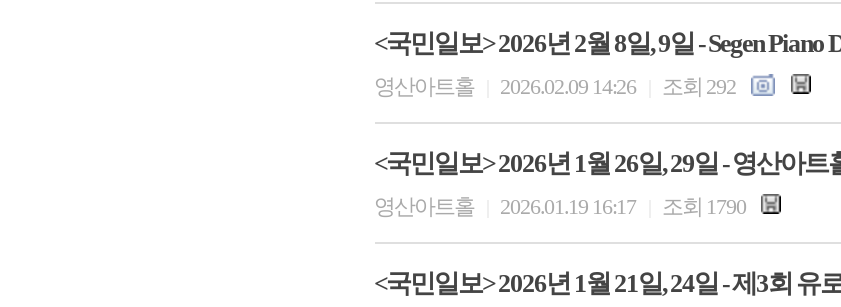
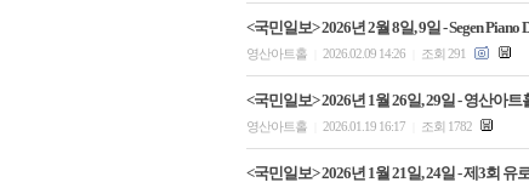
- 영산아트홀 2026.02.09 14:26 조회 292
+ 영산아트홀 2026.02.09 14:26 조회 291

- 영산아트홀 2026.01.19 16:17 조회 1790
+ 영산아트홀 2026.01.19 16:17 조회 1782
